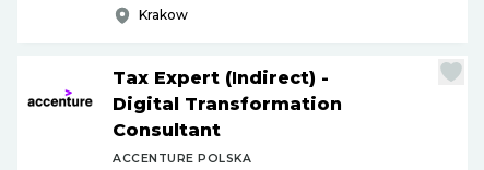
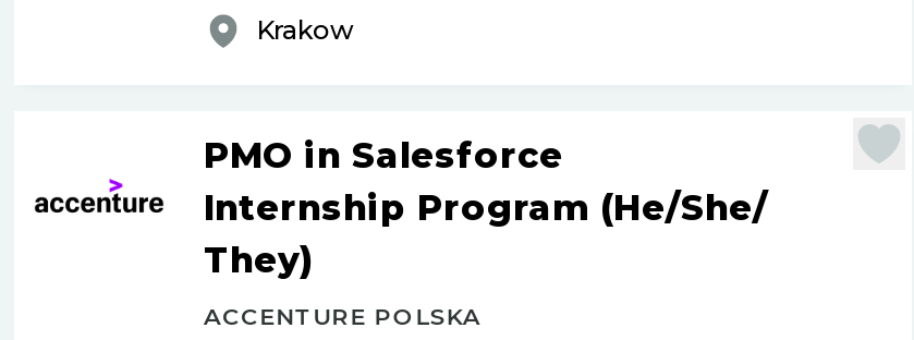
- Tax Expert (Indirect) -
- Digital Transformation
- Consultant
+ PMO in Salesforce
+ Internship Program (He/She/
+ They)
